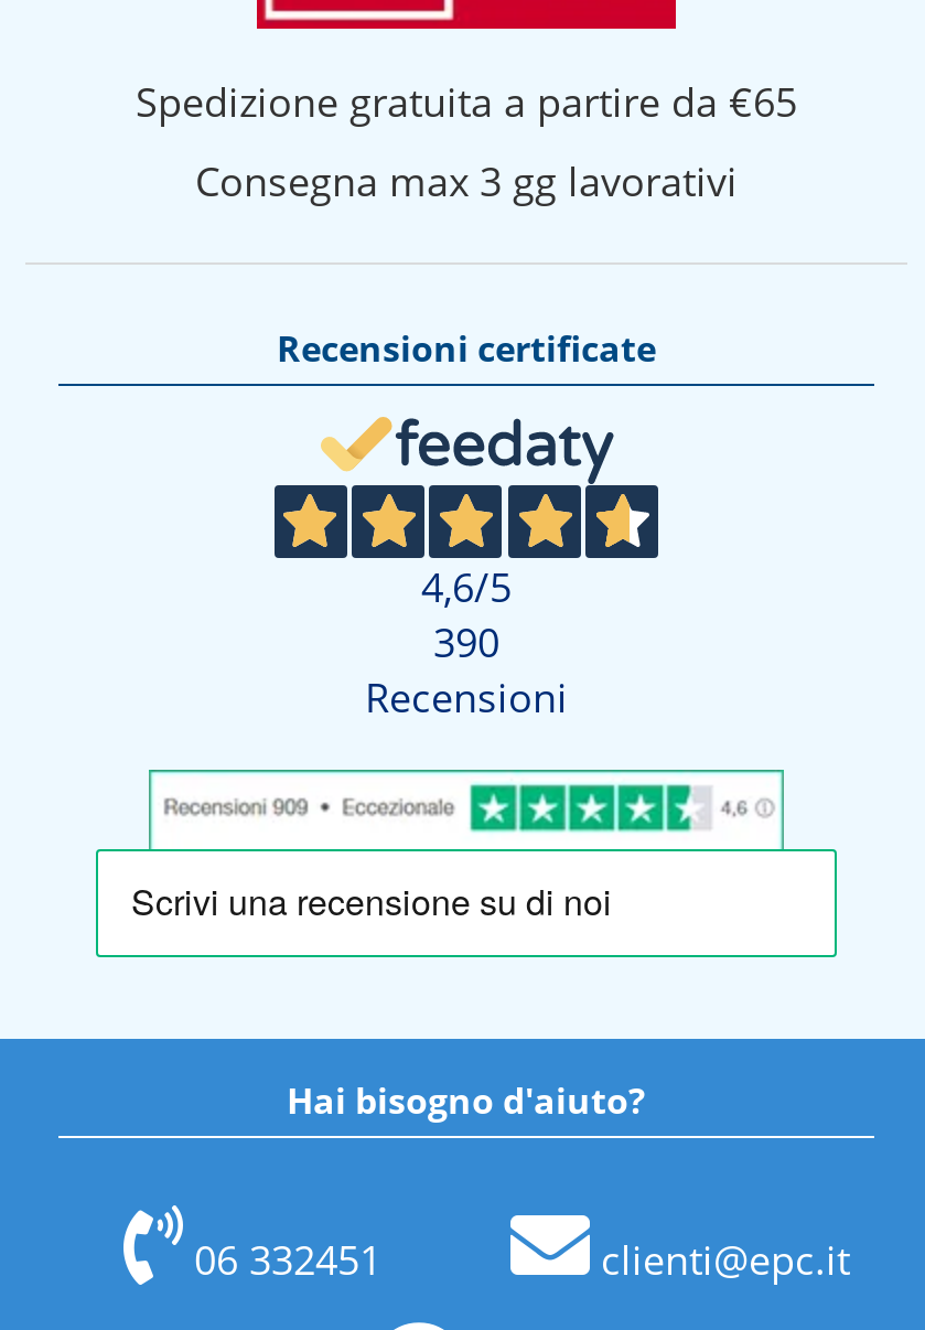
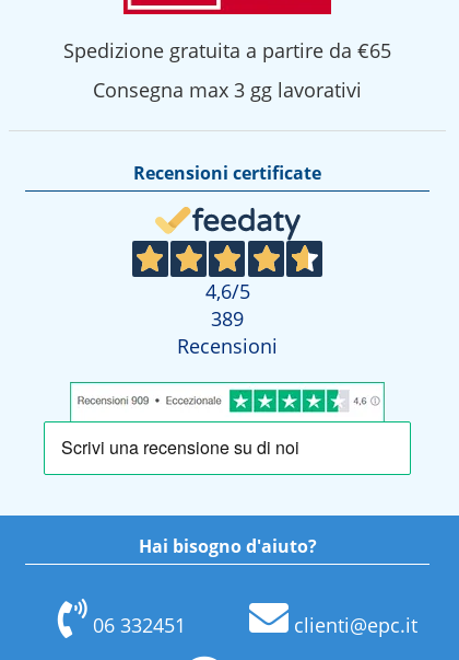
- 390
+ 389
